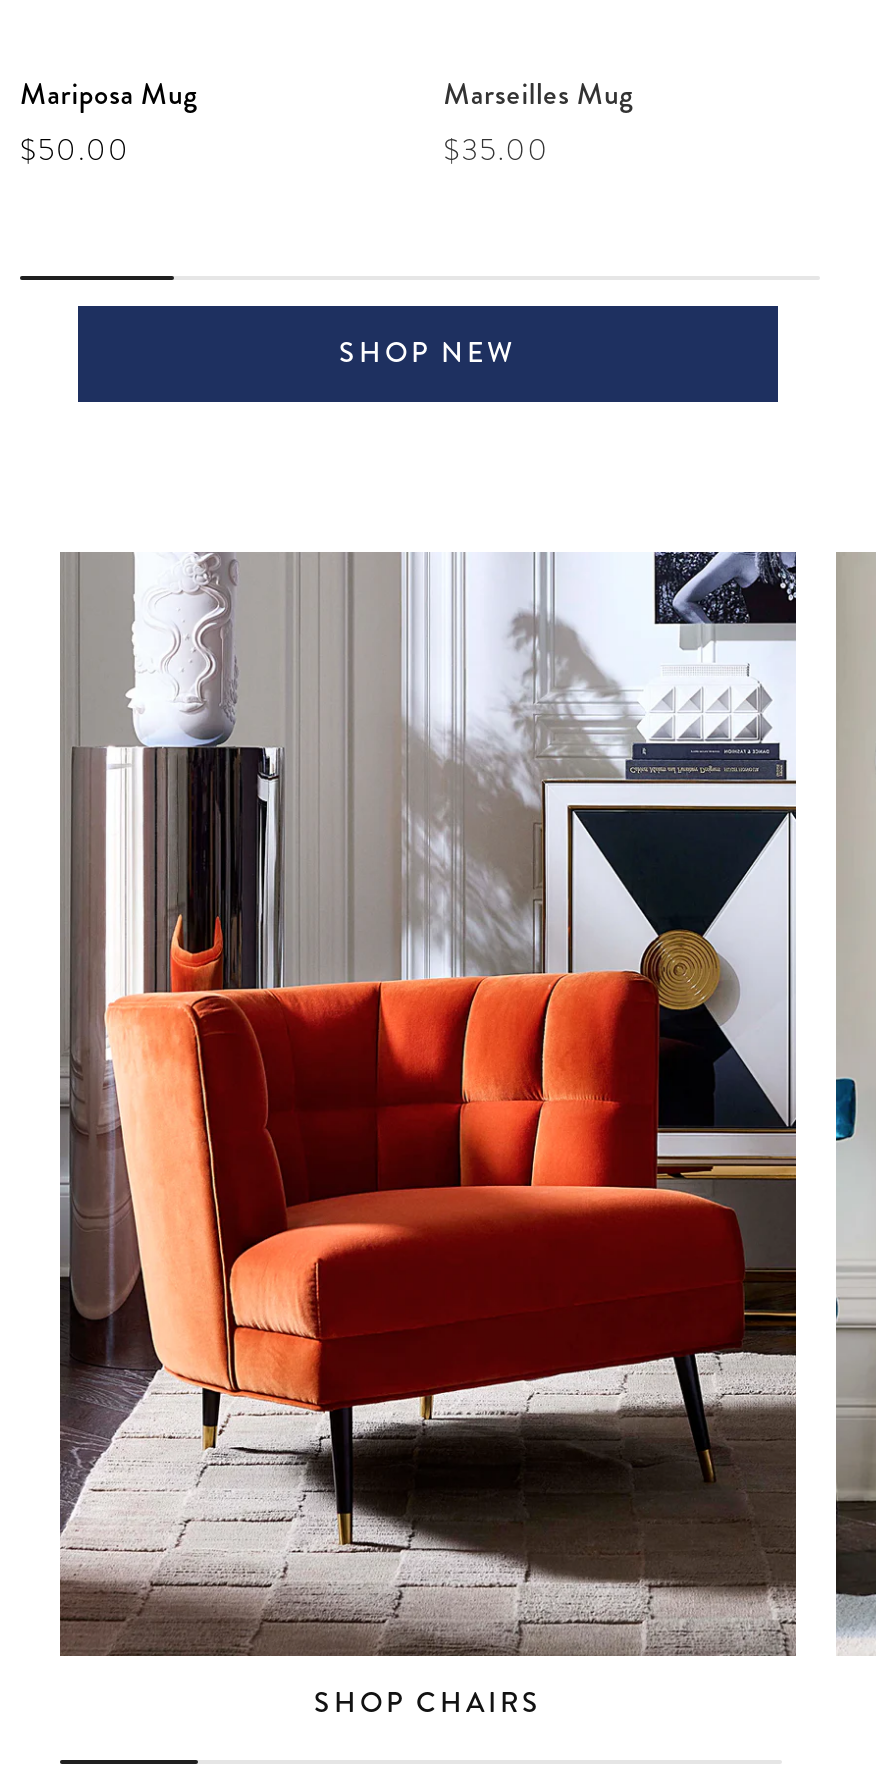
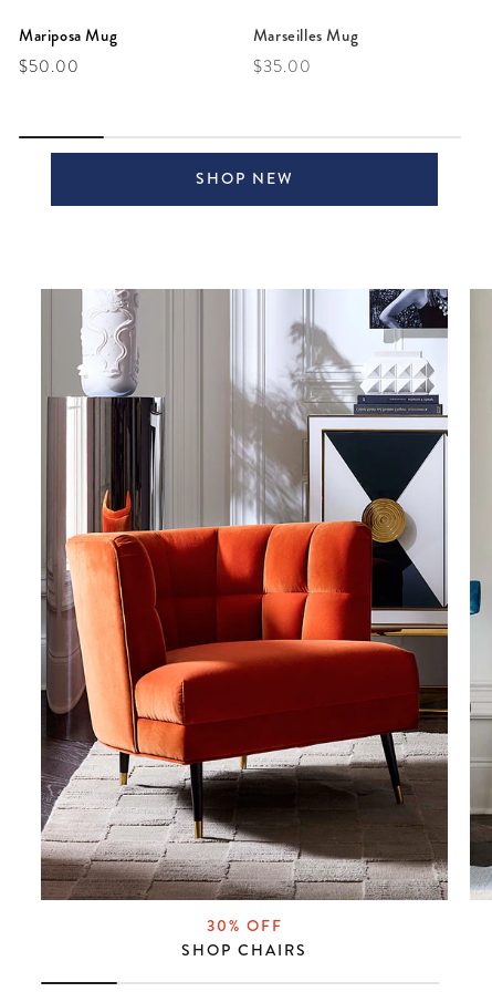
+ 30% OFF
